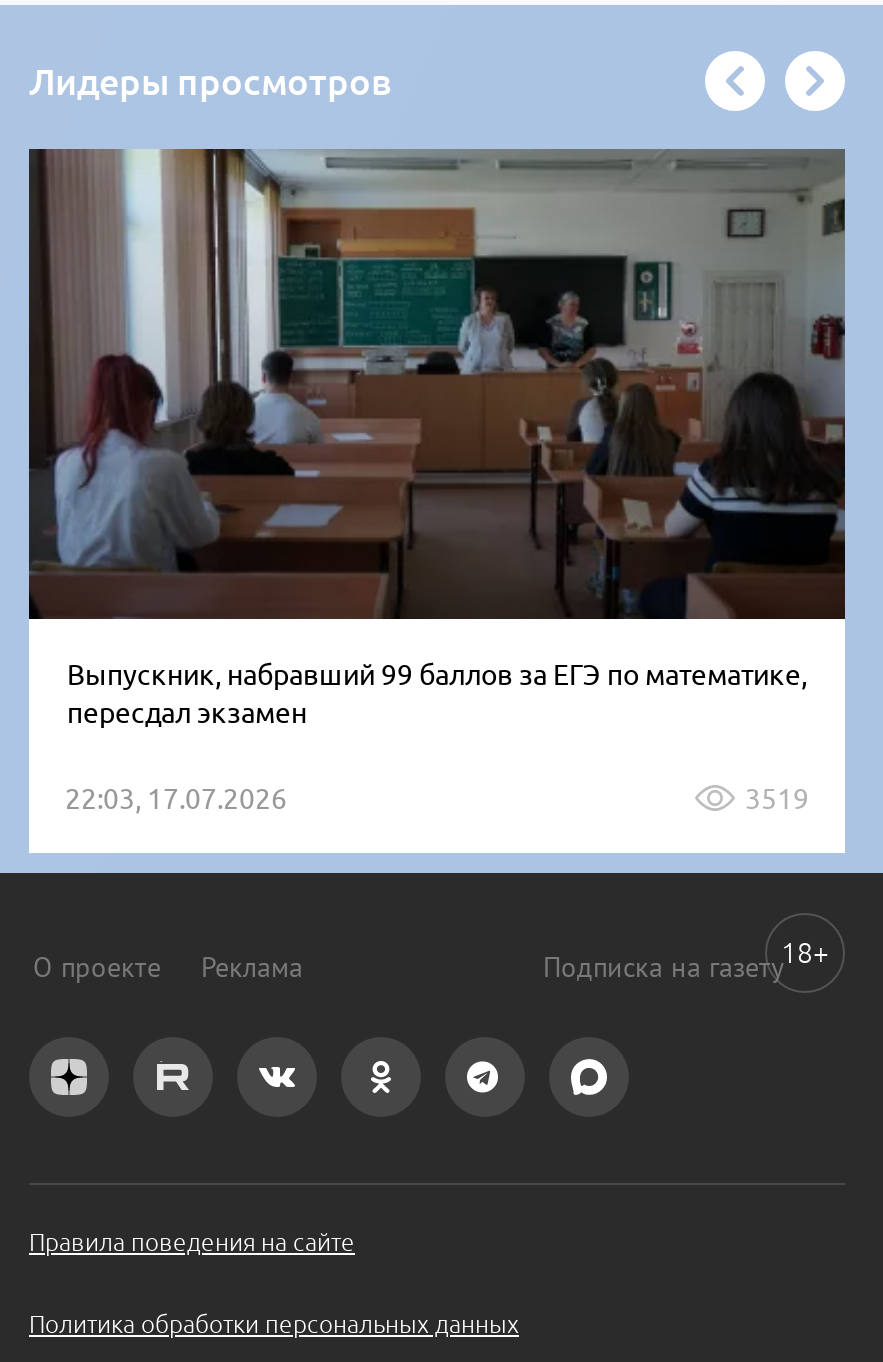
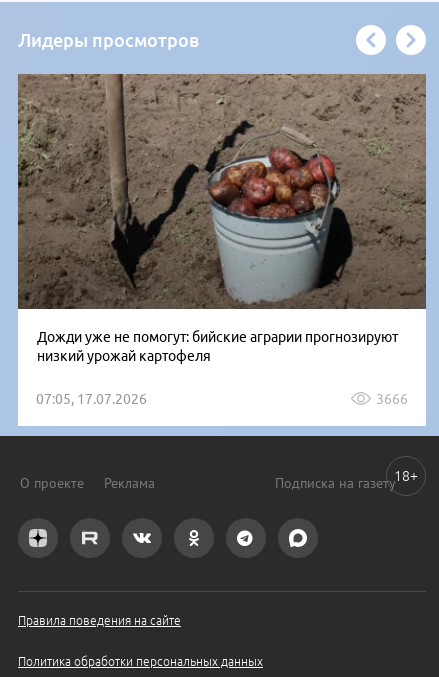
- [image]
- Выпускник, набравший 99 баллов за ЕГЭ по математике,
- пересдал экзамен
+ [image]
+ Дожди уже не помогут: бийские аграрии прогнозируют
+ низкий урожай картофеля

- 22:03, 17.07.2026
- 3519
+ 07:05, 17.07.2026
+ 3666
